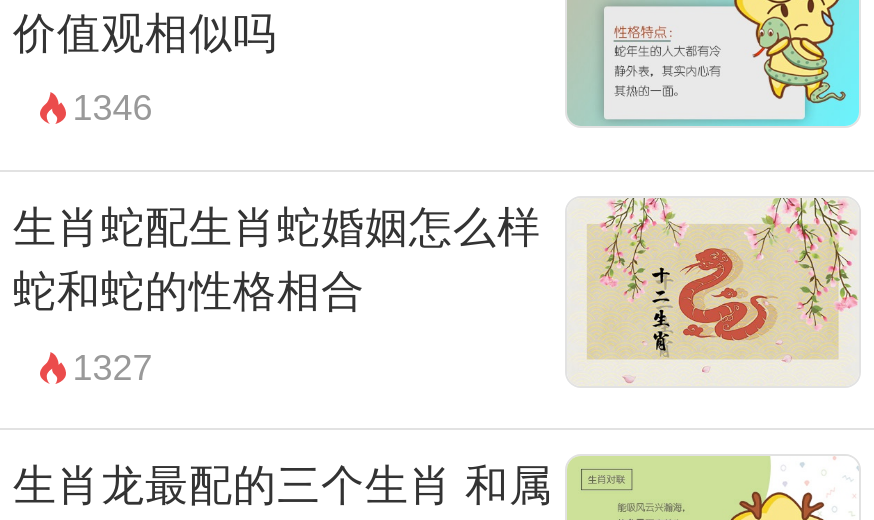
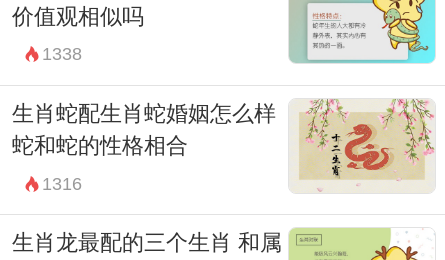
- 1346
+ 1338

- 1327
+ 1316
